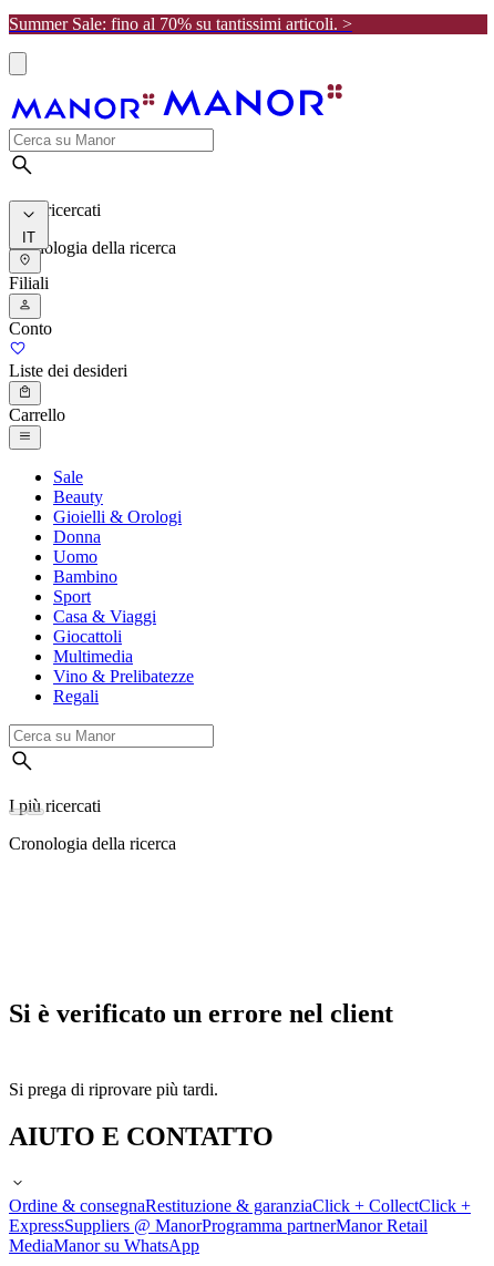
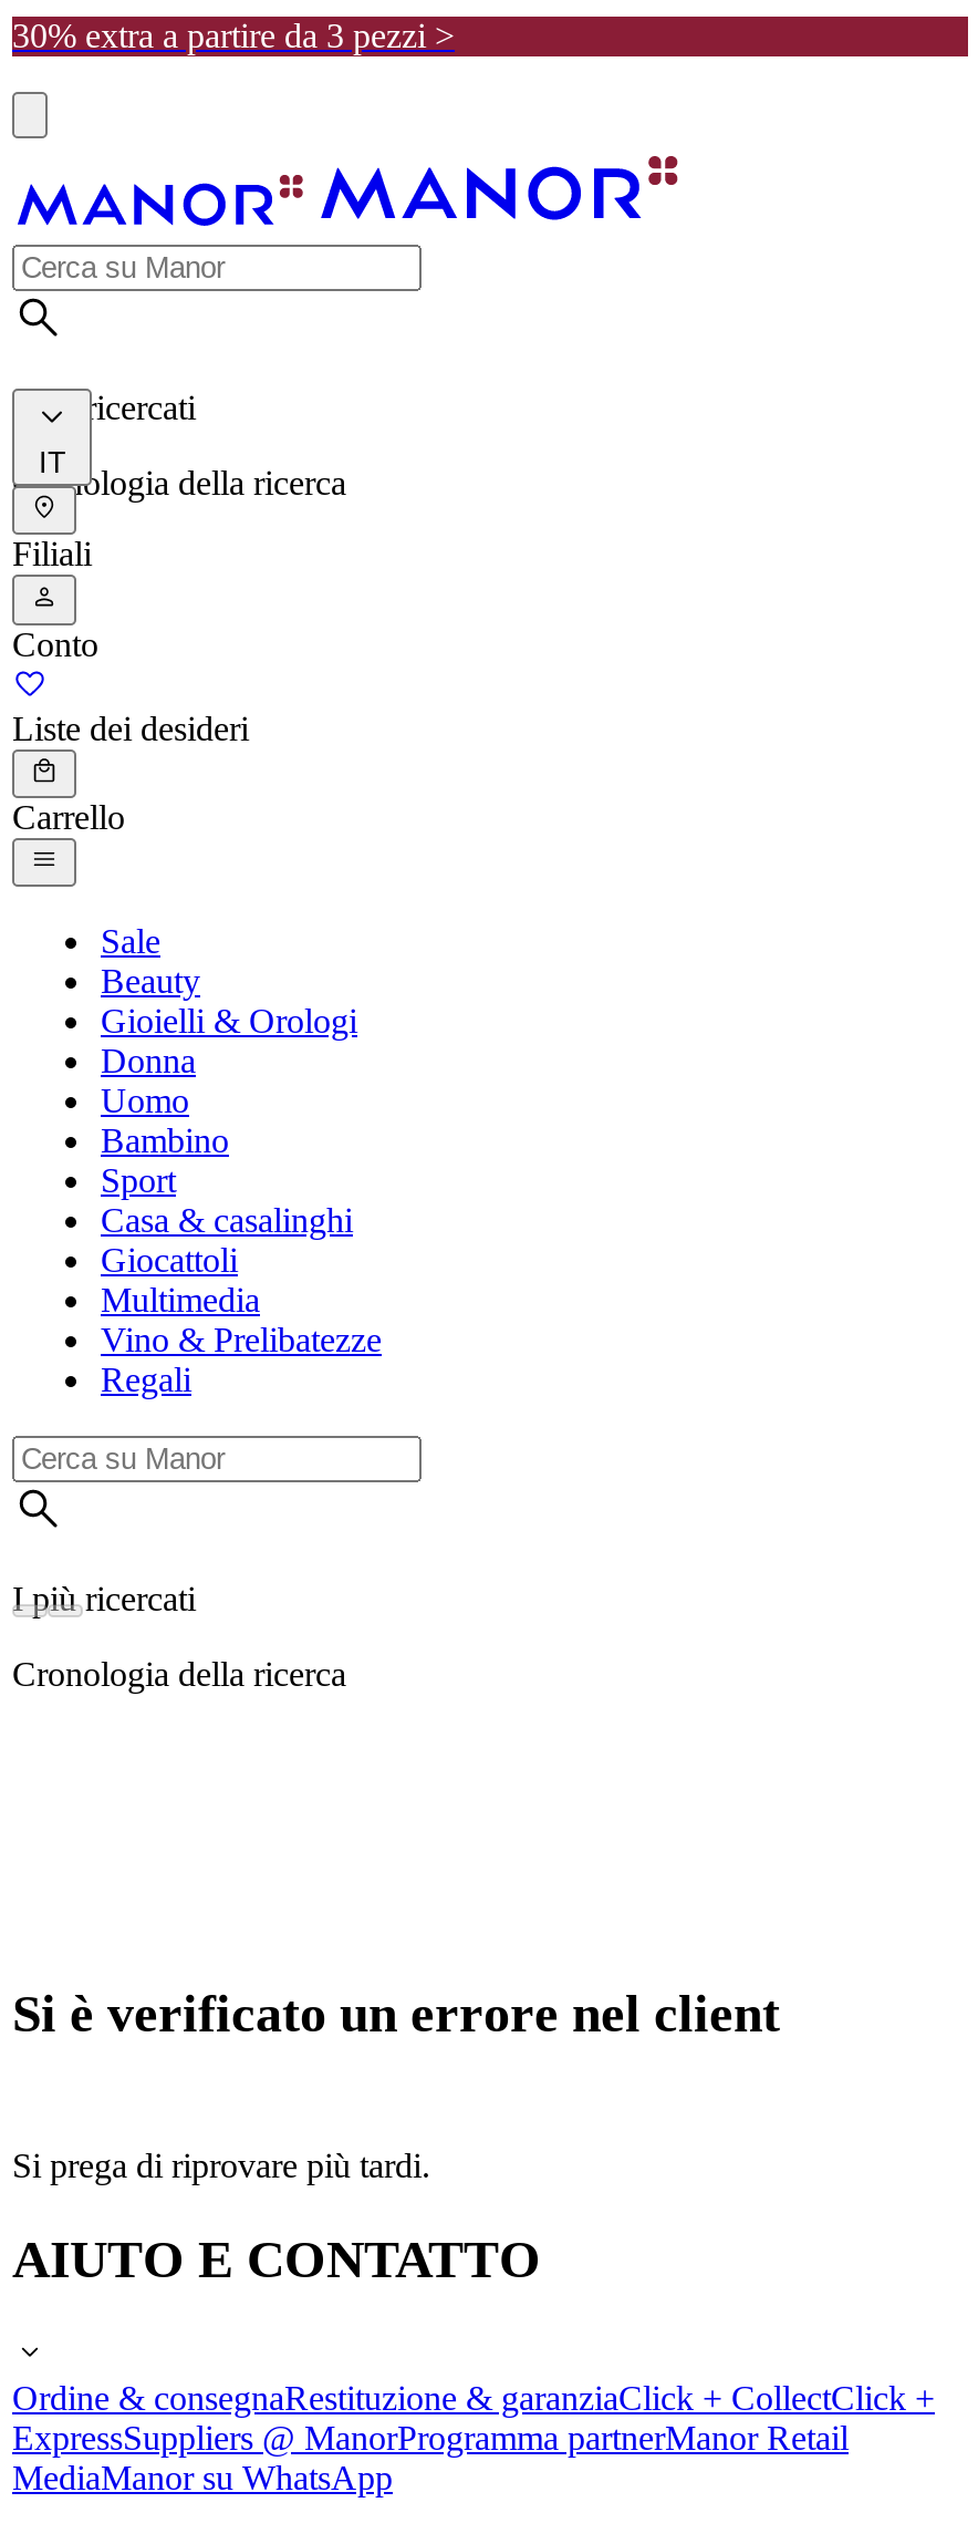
- Summer Sale: fino al 70% su tantissimi articoli. >
+ 30% extra a partire da 3 pezzi >

- Casa & Viaggi
+ Casa & casalinghi
